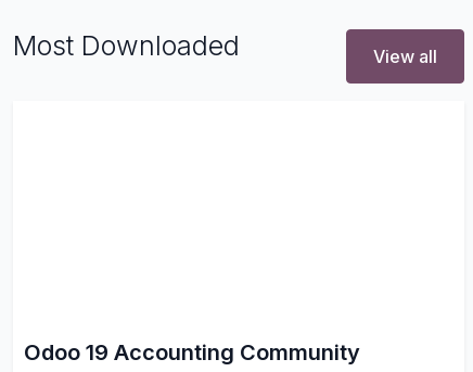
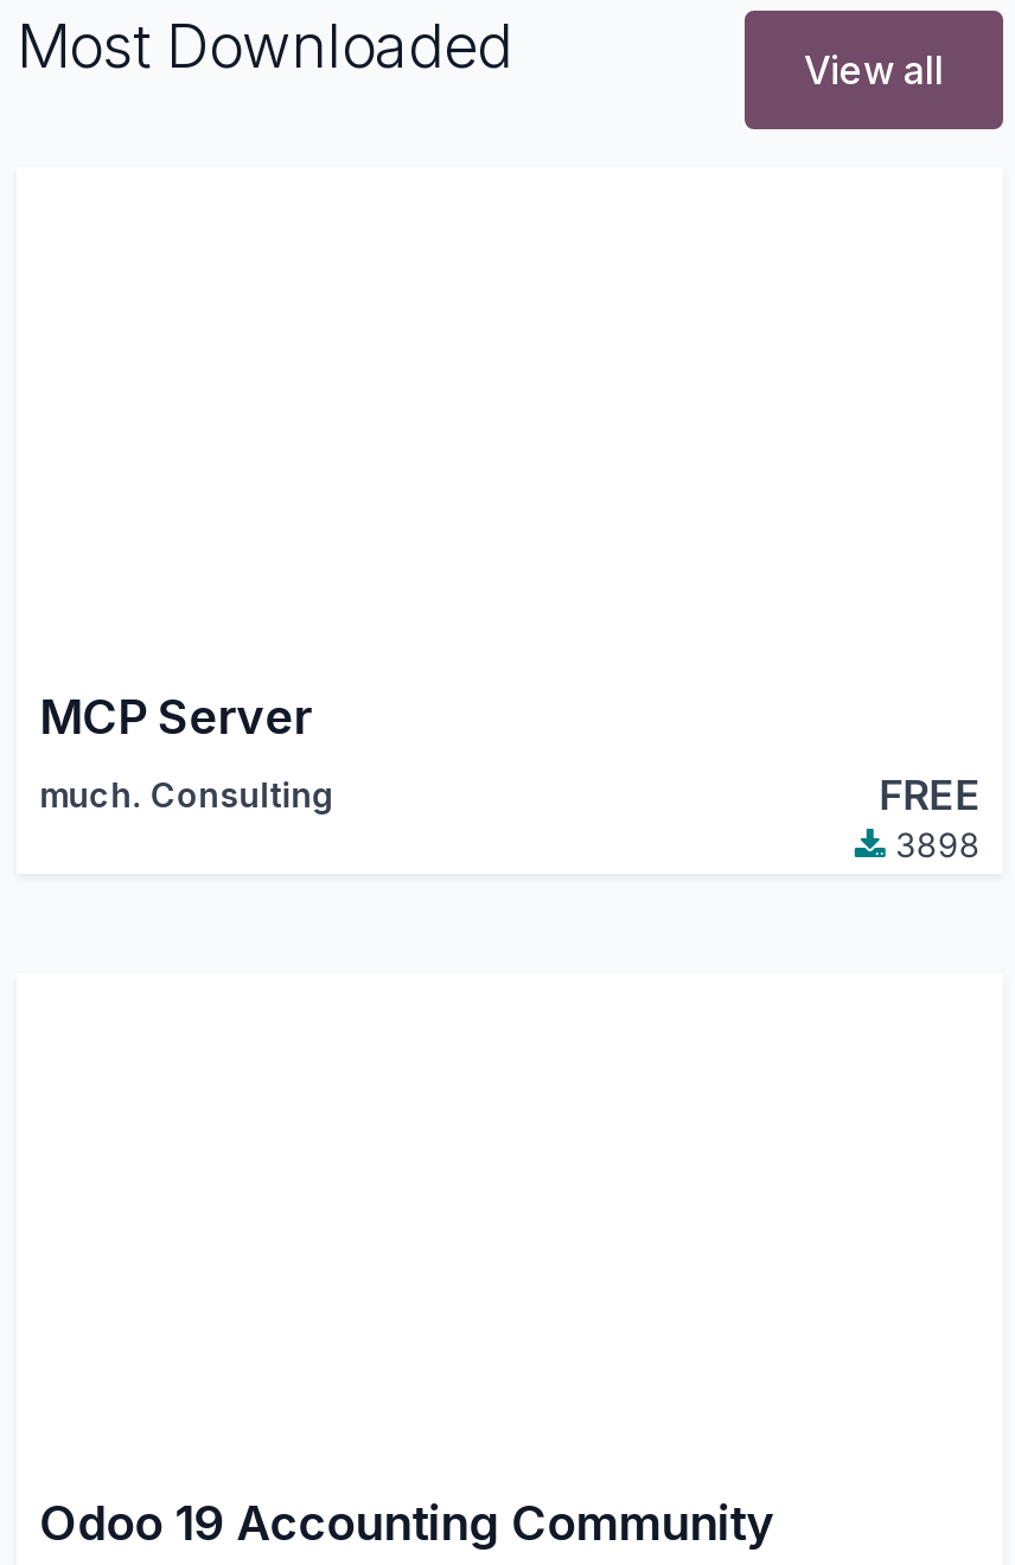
+ MCP Server
+ much. Consulting
+ FREE
+ 3898
